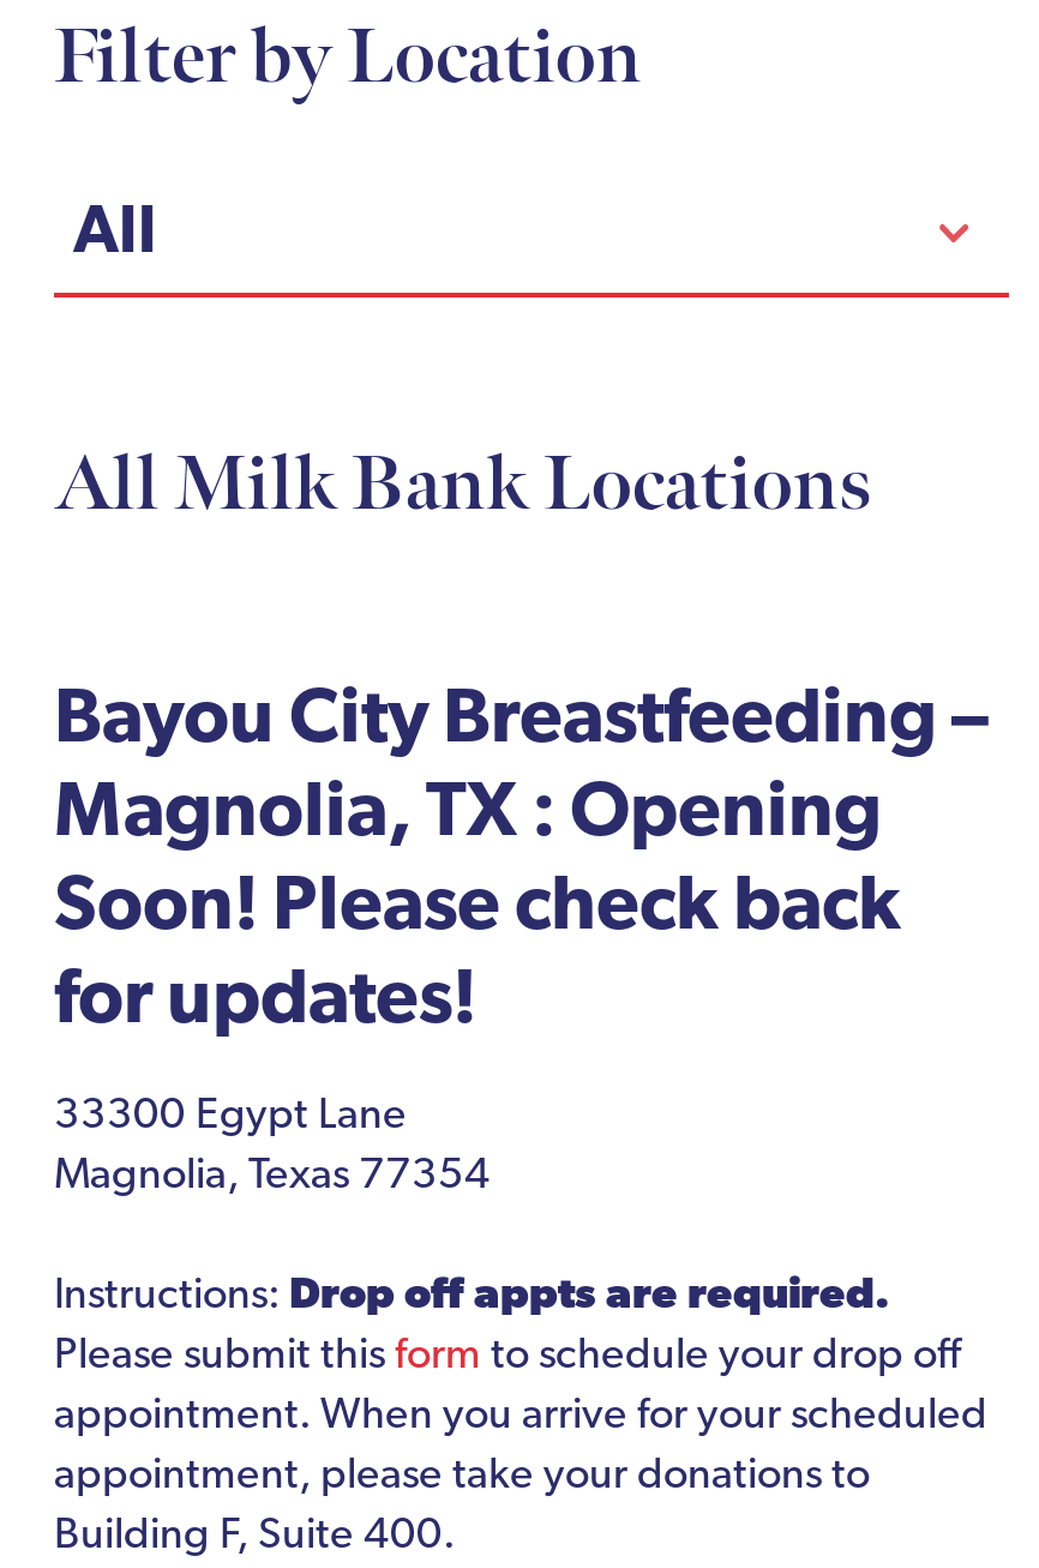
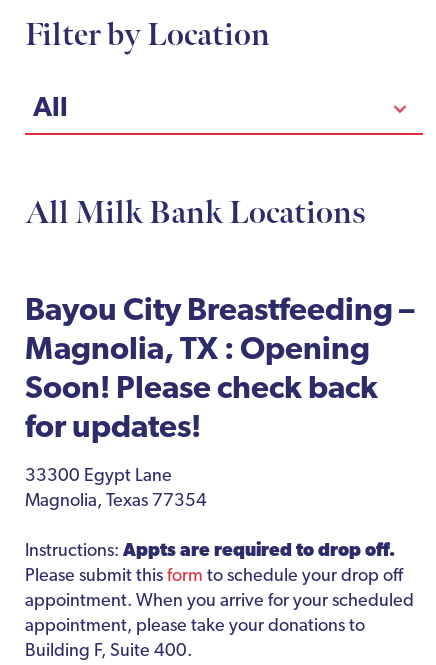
- Instructions: Drop off appts are required.
+ Instructions: Appts are required to drop off.
